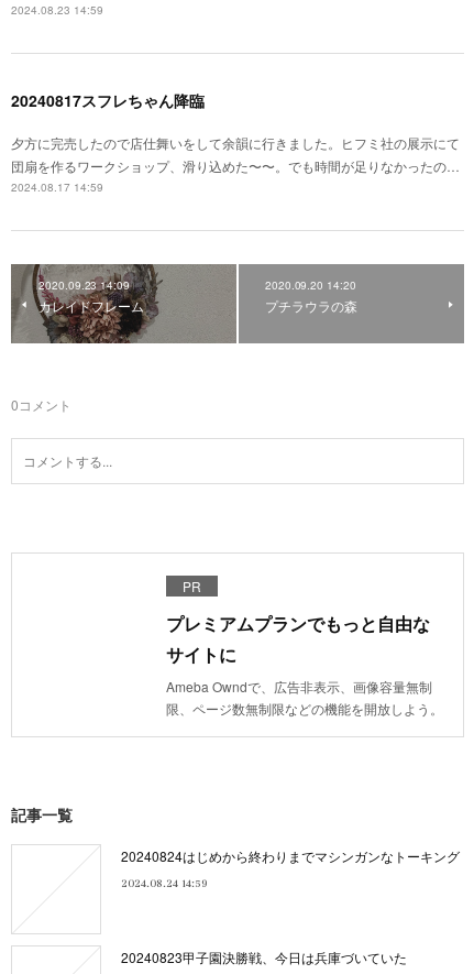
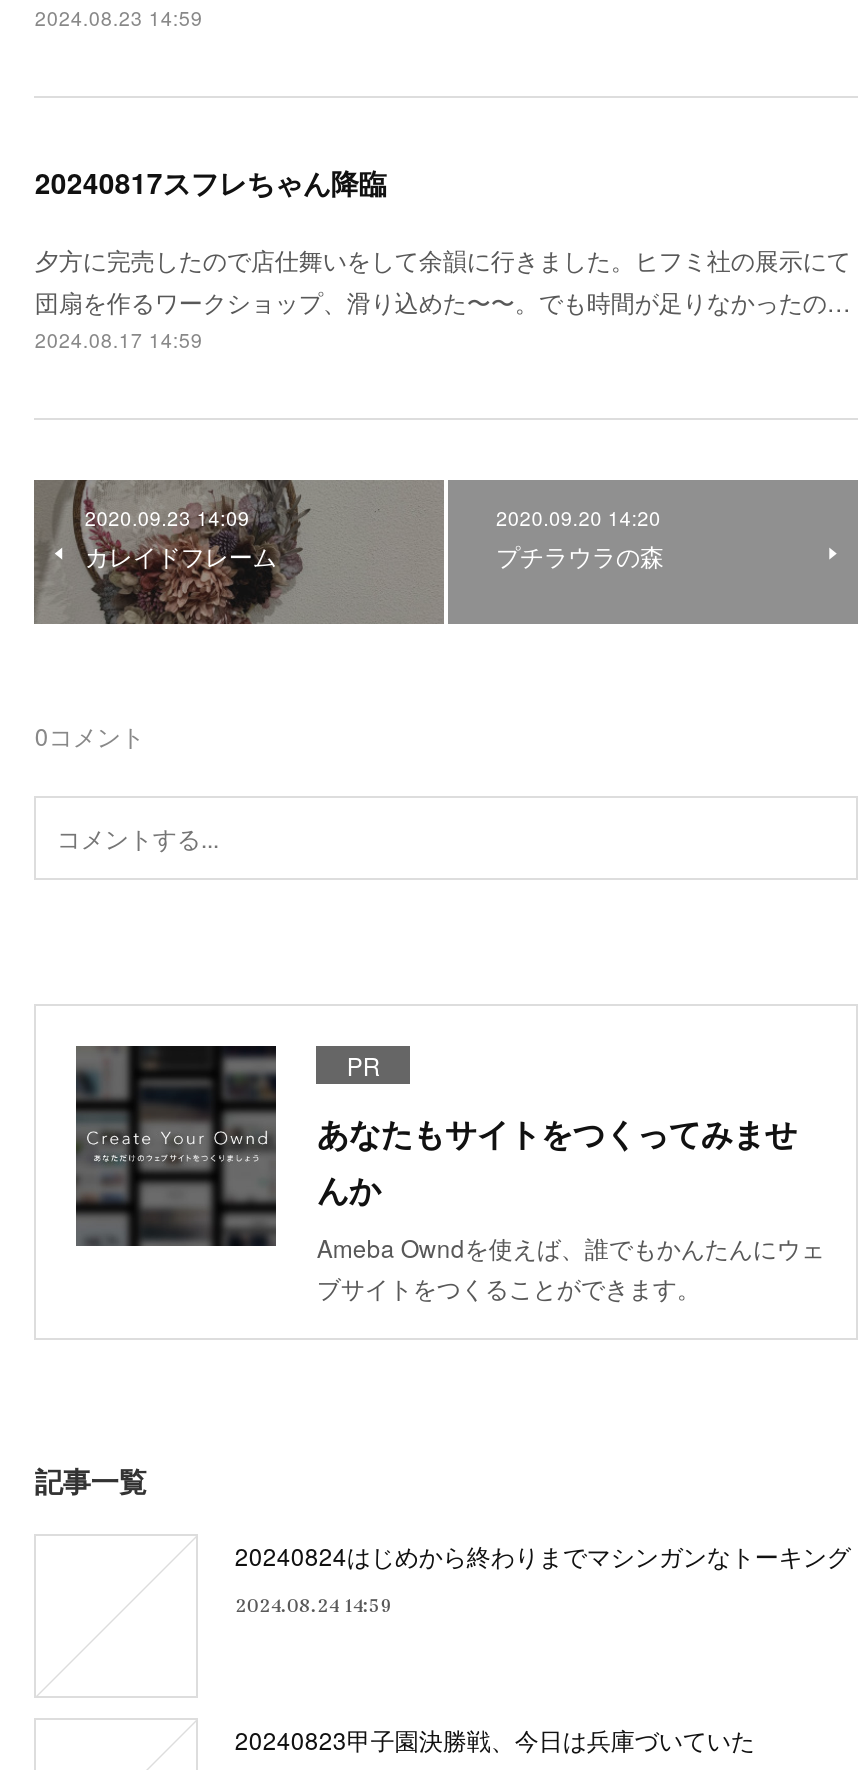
+ [image]

- プレミアムプランでもっと自由な
- サイトに
- Ameba Owndで、広告非表示、画像容量無制
- 限、ページ数無制限などの機能を開放しよう。
+ あなたもサイトをつくってみませ
+ んか
+ Ameba Owndを使えば、誰でもかんたんにウェ
+ ブサイトをつくることができます。
